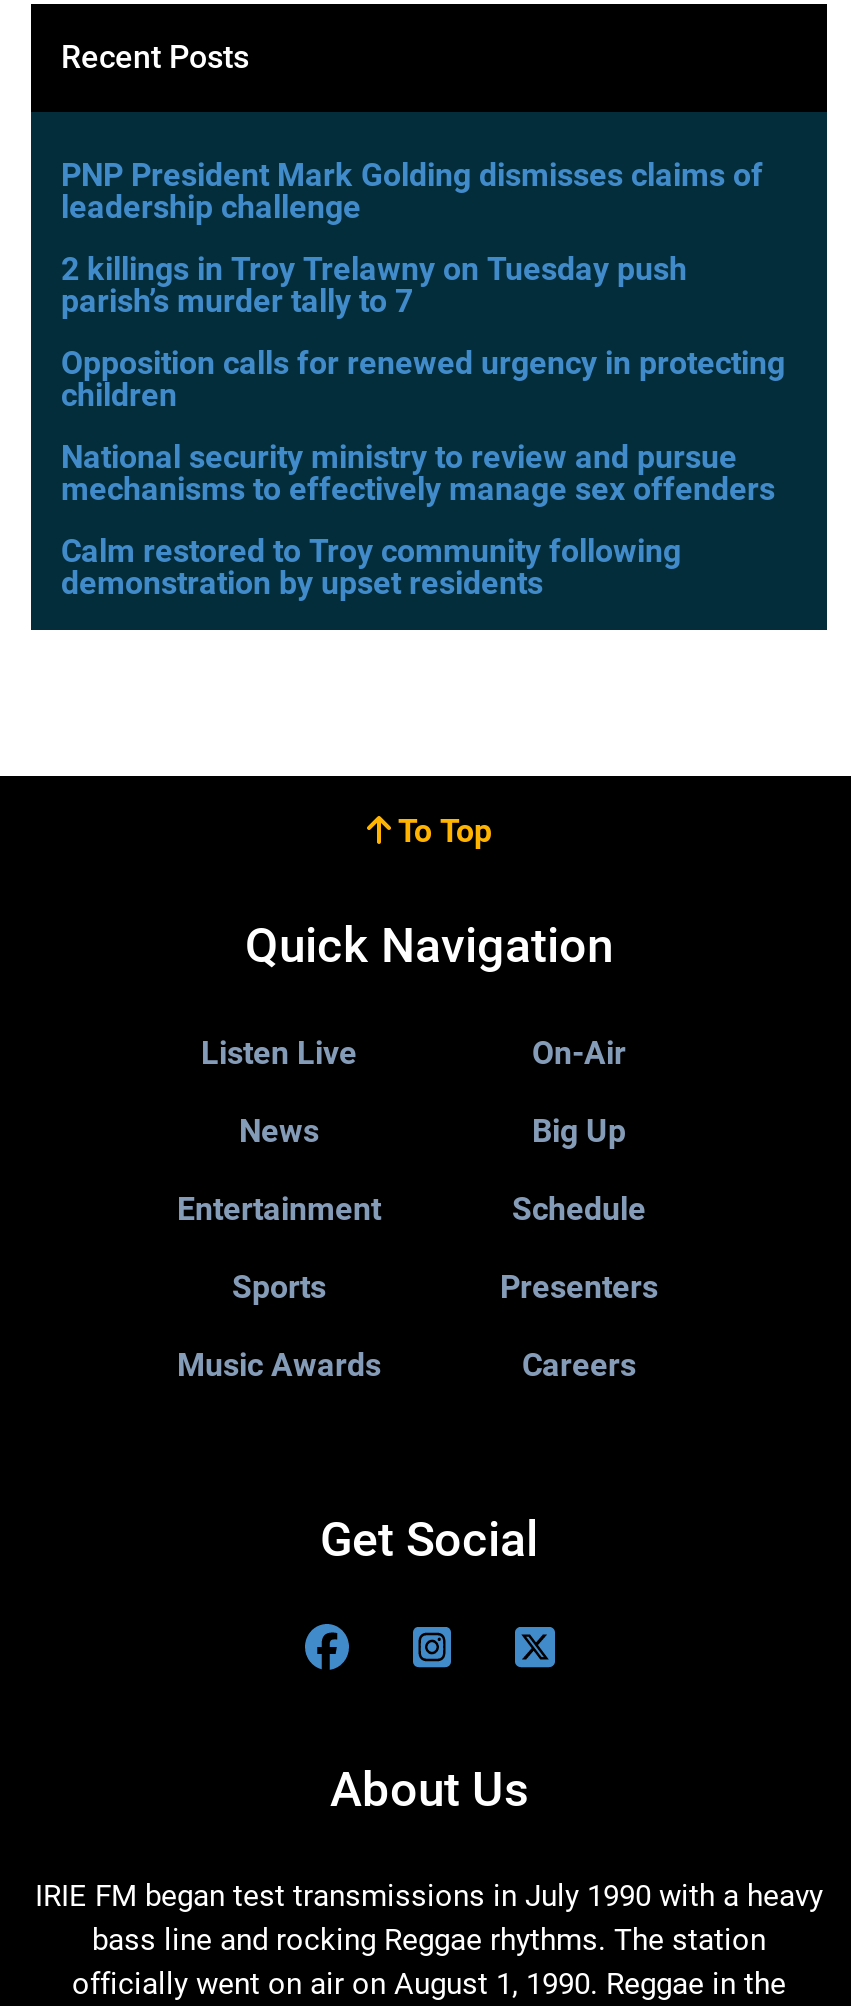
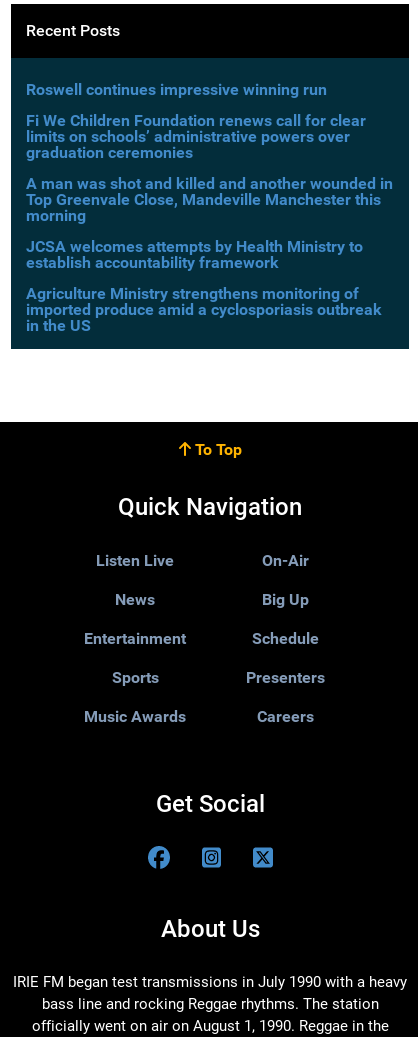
- PNP President Mark Golding dismisses claims of
- leadership challenge
+ Roswell continues impressive winning run

- 2 killings in Troy Trelawny on Tuesday push
- parish’s murder tally to 7
+ Fi We Children Foundation renews call for clear
+ limits on schools’ administrative powers over
+ graduation ceremonies

- Opposition calls for renewed urgency in protecting
- children
+ A man was shot and killed and another wounded in
+ Top Greenvale Close, Mandeville Manchester this
+ morning

- National security ministry to review and pursue
- mechanisms to effectively manage sex offenders
+ JCSA welcomes attempts by Health Ministry to
+ establish accountability framework

- Calm restored to Troy community following
- demonstration by upset residents
+ Agriculture Ministry strengthens monitoring of
+ imported produce amid a cyclosporiasis outbreak
+ in the US
